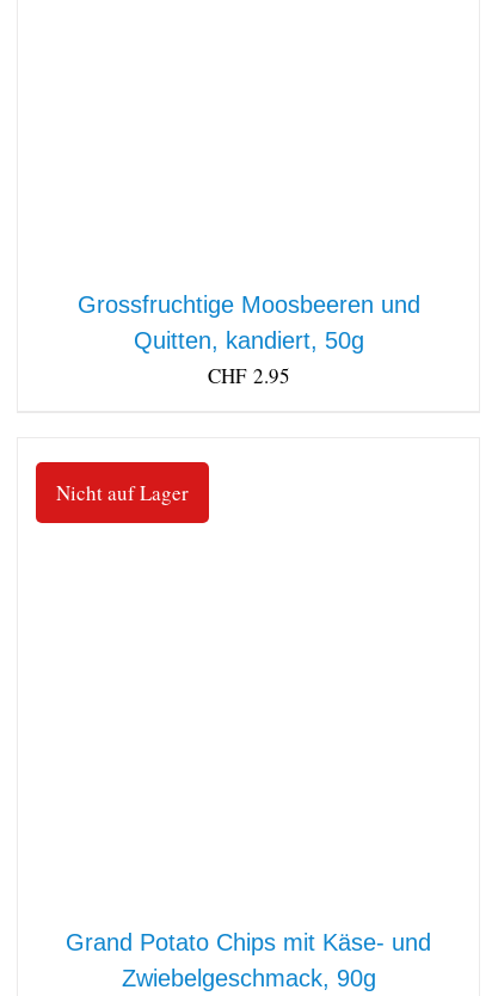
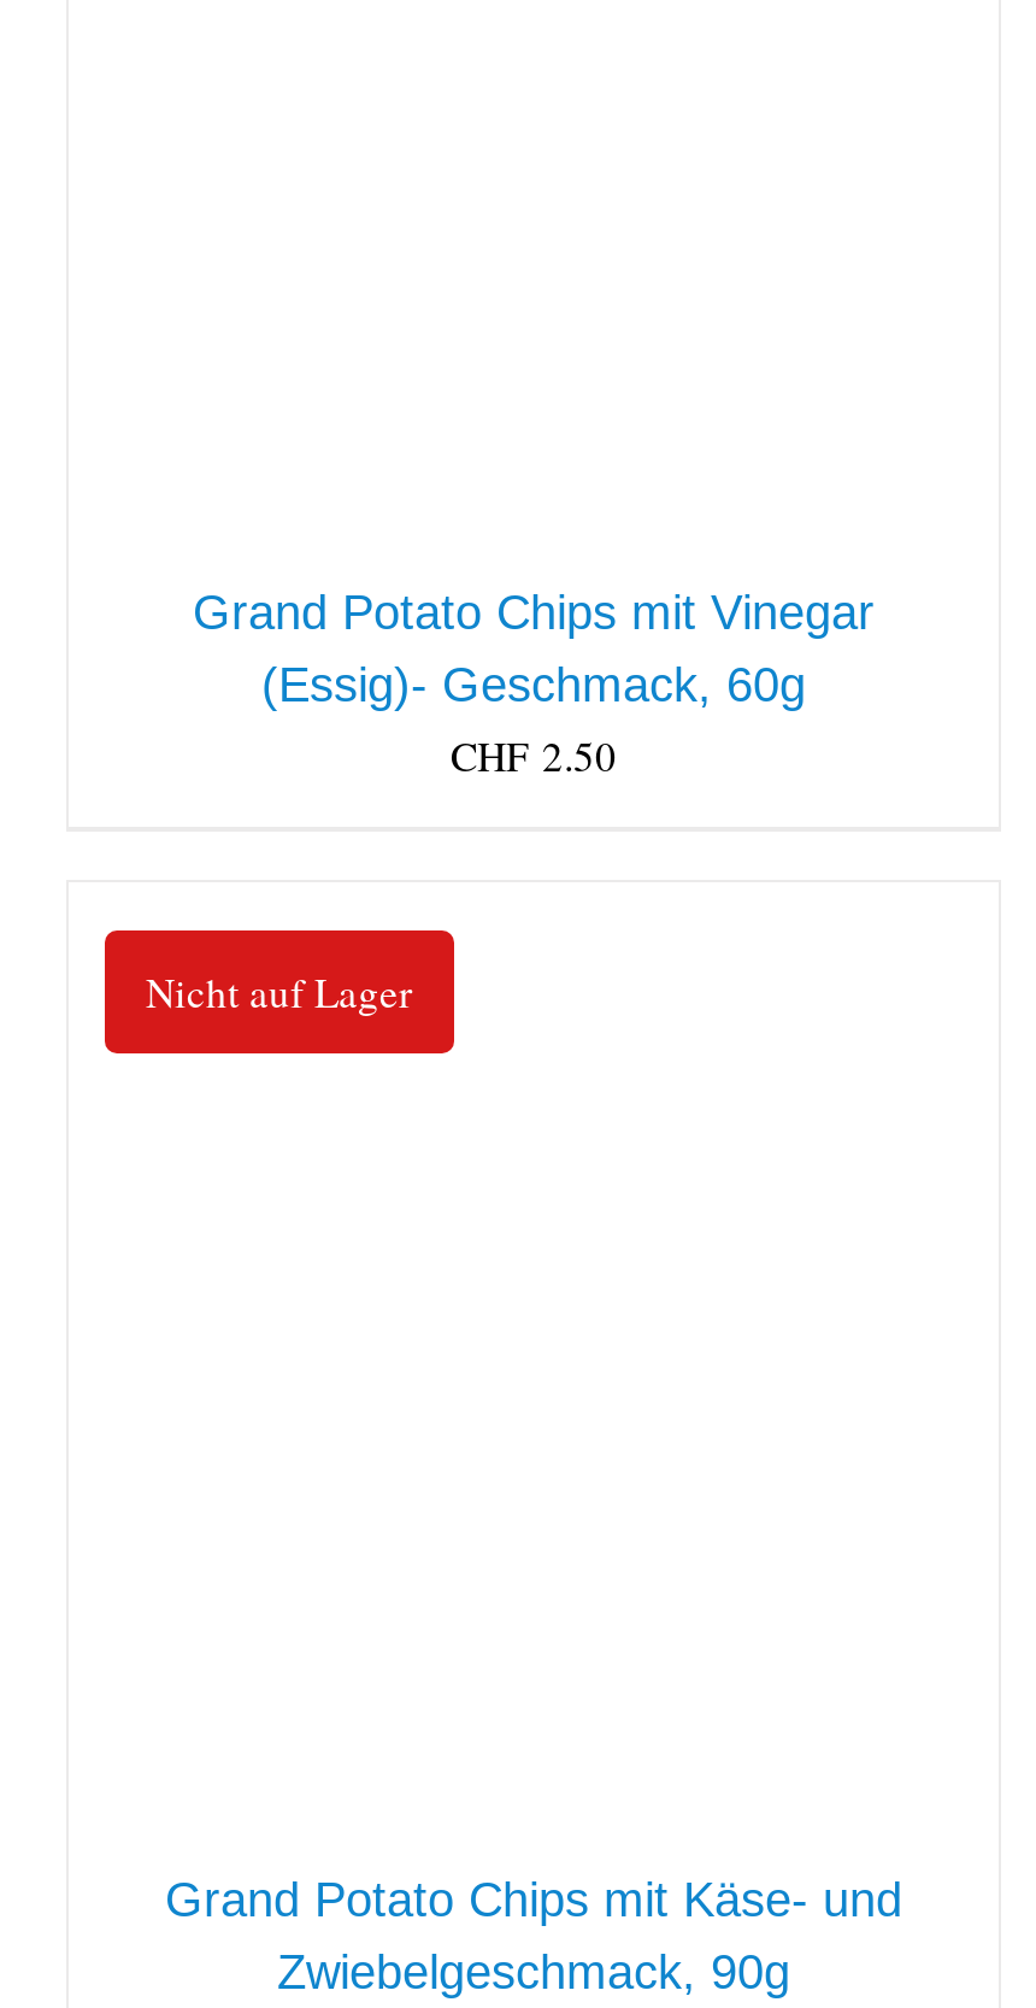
- Grossfruchtige Moosbeeren und
- Quitten, kandiert, 50g
- CHF 2.95
+ Grand Potato Chips mit Vinegar
+ (Essig)- Geschmack, 60g
+ CHF 2.50
